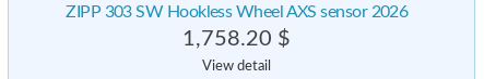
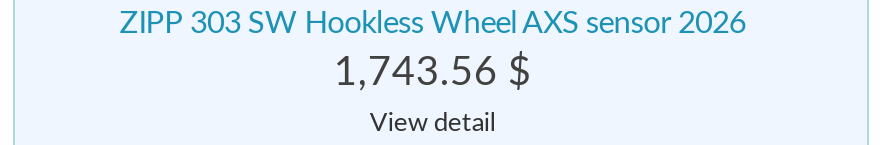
- 1,758.20 $
+ 1,743.56 $
